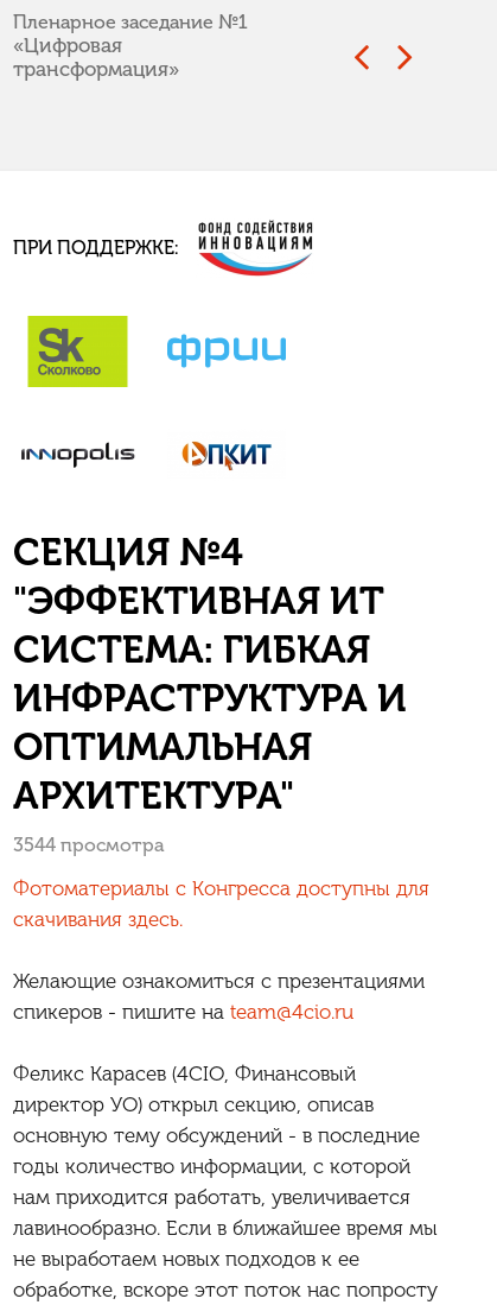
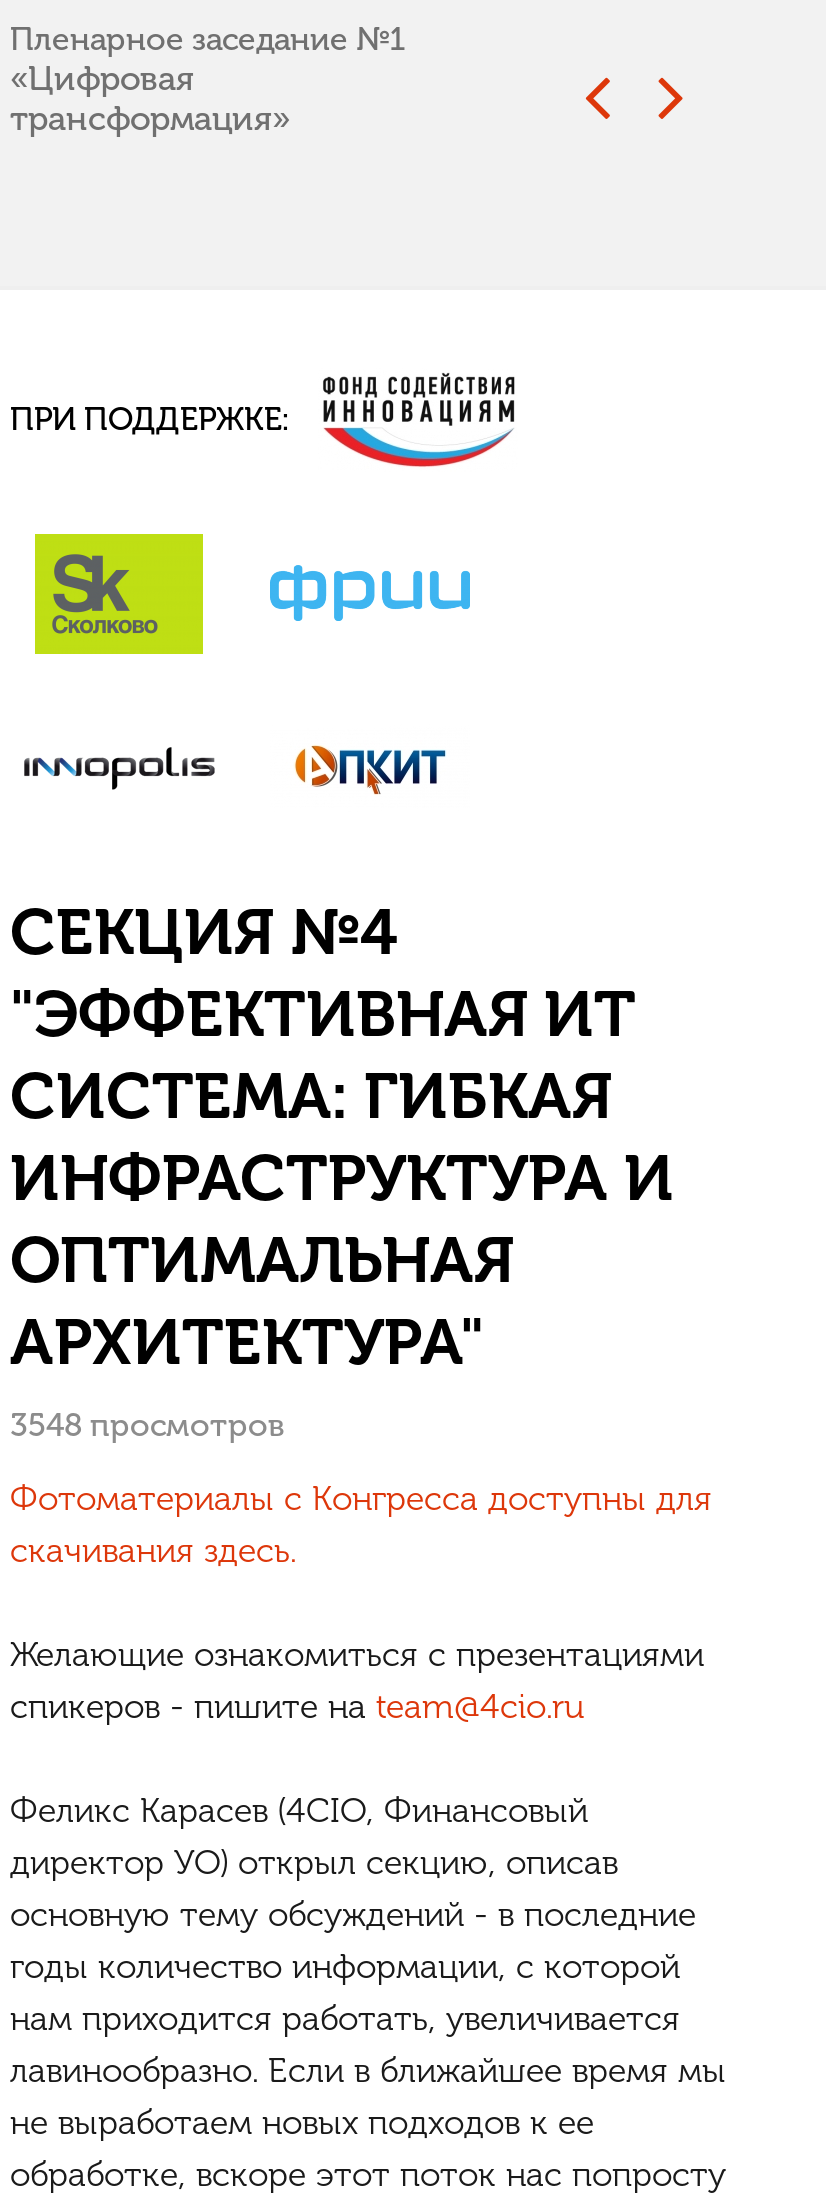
- 3544 просмотра
+ 3548 просмотров
